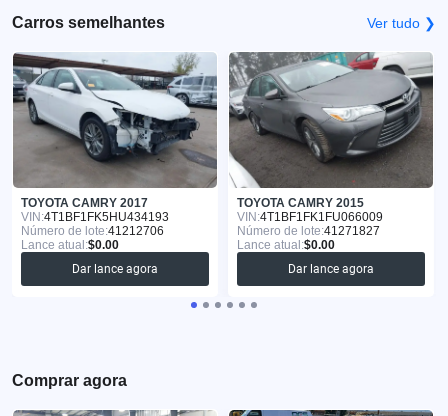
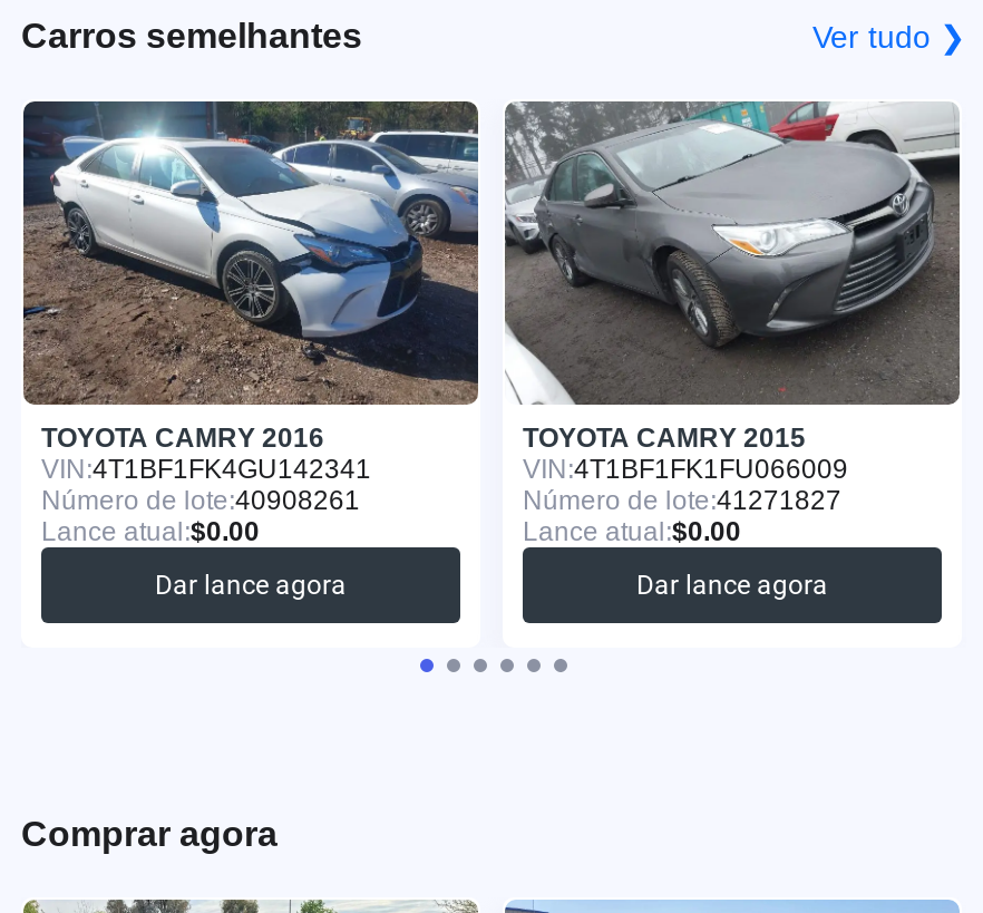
- [image]
- TOYOTA CAMRY 2017
+ [image]
+ TOYOTA CAMRY 2016

- VIN: 4T1BF1FK5HU434193
+ VIN: 4T1BF1FK4GU142341

- Número de lote:41212706
+ Número de lote:40908261
